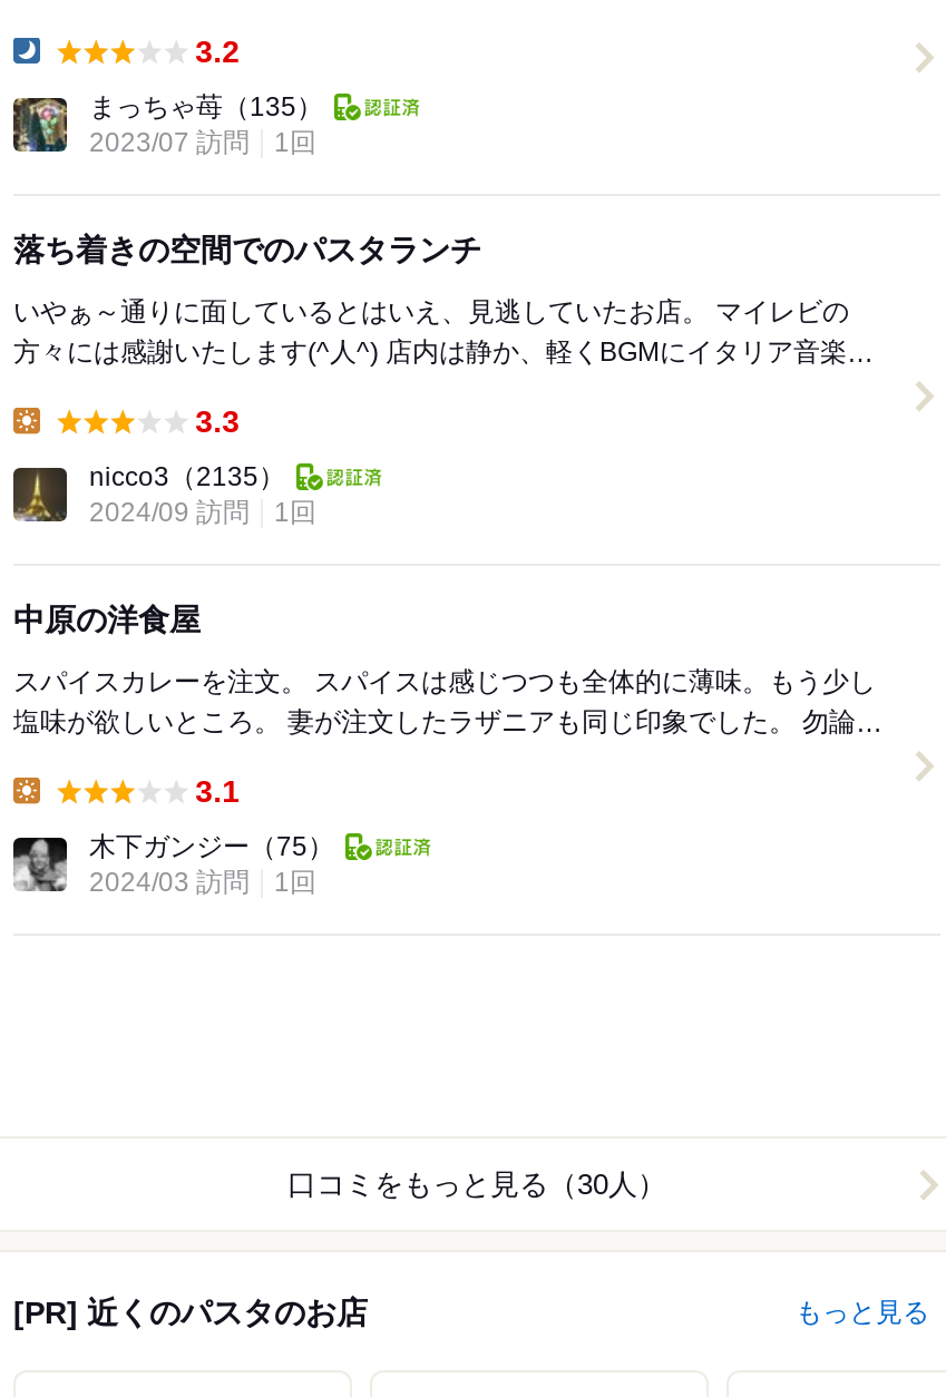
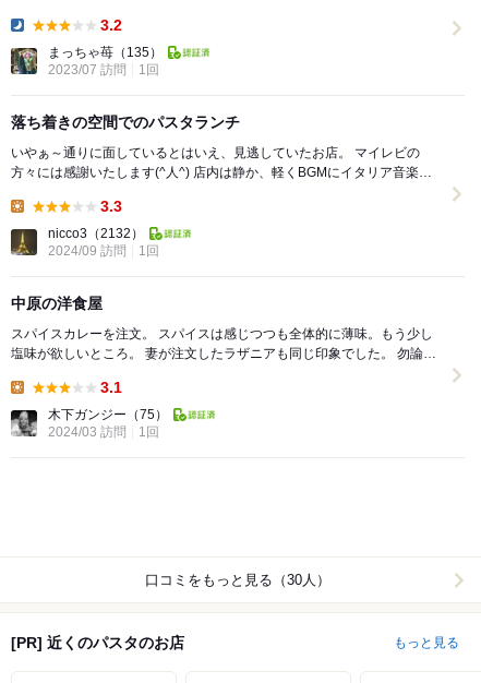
- nicco3（2135）
+ nicco3（2132）
